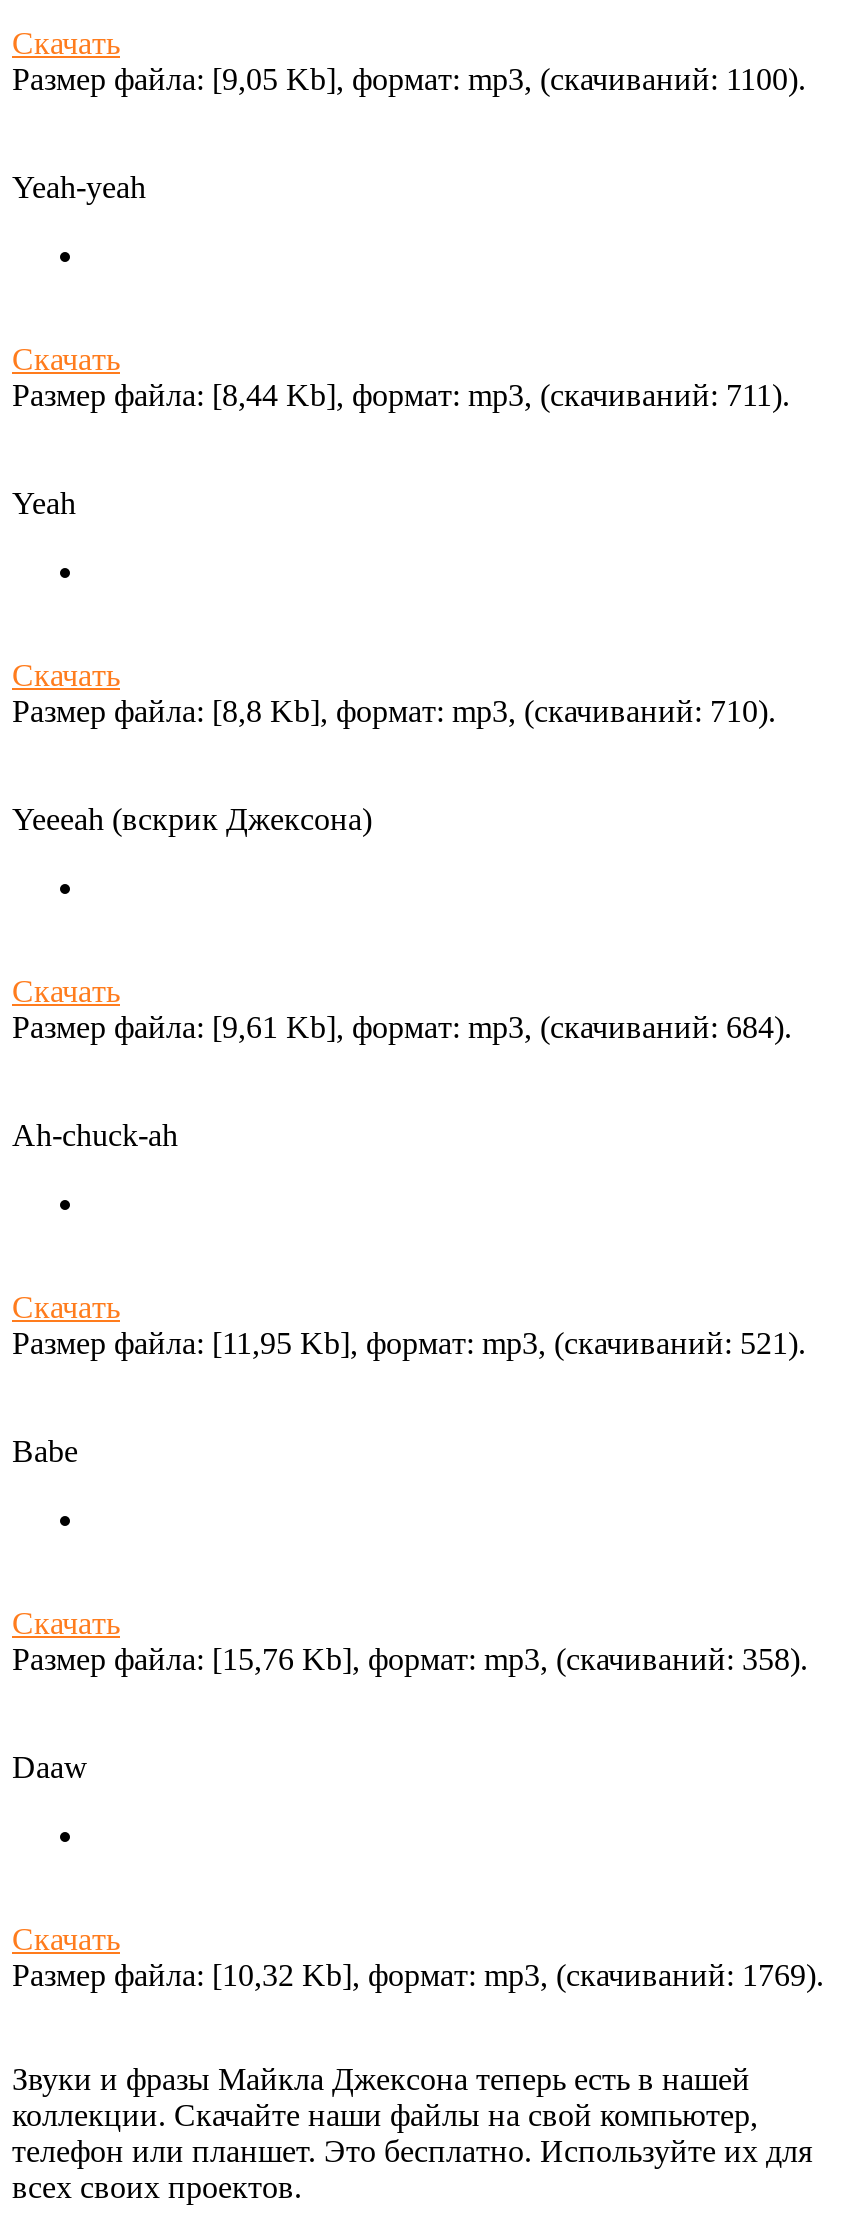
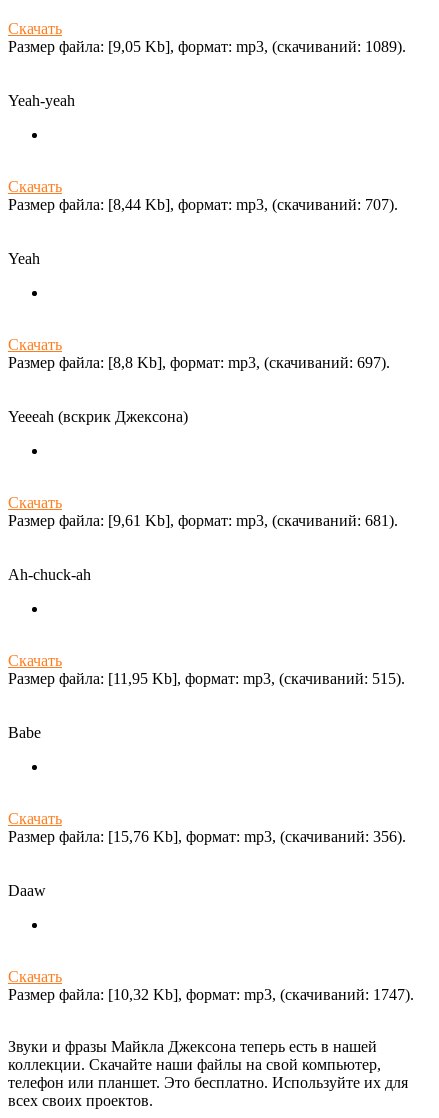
- Размер файла: [9,05 Kb], формат: mp3, (cкачиваний: 1100).
+ Размер файла: [9,05 Kb], формат: mp3, (cкачиваний: 1089).

- Размер файла: [8,44 Kb], формат: mp3, (cкачиваний: 711).
+ Размер файла: [8,44 Kb], формат: mp3, (cкачиваний: 707).

- Размер файла: [8,8 Kb], формат: mp3, (cкачиваний: 710).
+ Размер файла: [8,8 Kb], формат: mp3, (cкачиваний: 697).

- Размер файла: [9,61 Kb], формат: mp3, (cкачиваний: 684).
+ Размер файла: [9,61 Kb], формат: mp3, (cкачиваний: 681).

- Размер файла: [11,95 Kb], формат: mp3, (cкачиваний: 521).
+ Размер файла: [11,95 Kb], формат: mp3, (cкачиваний: 515).

- Размер файла: [15,76 Kb], формат: mp3, (cкачиваний: 358).
+ Размер файла: [15,76 Kb], формат: mp3, (cкачиваний: 356).

- Размер файла: [10,32 Kb], формат: mp3, (cкачиваний: 1769).
+ Размер файла: [10,32 Kb], формат: mp3, (cкачиваний: 1747).
